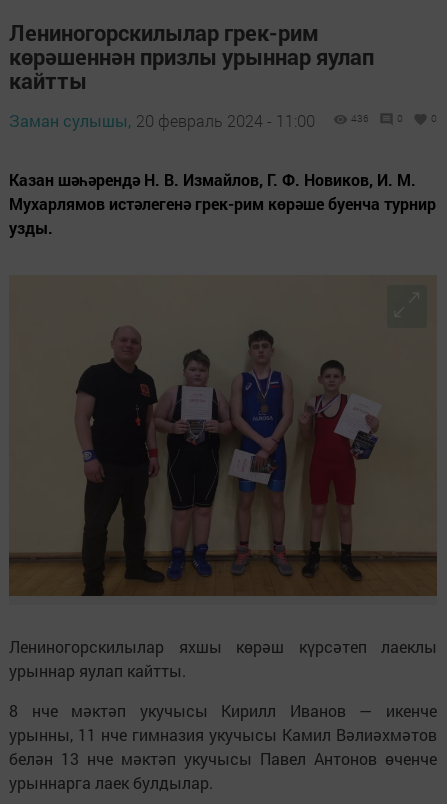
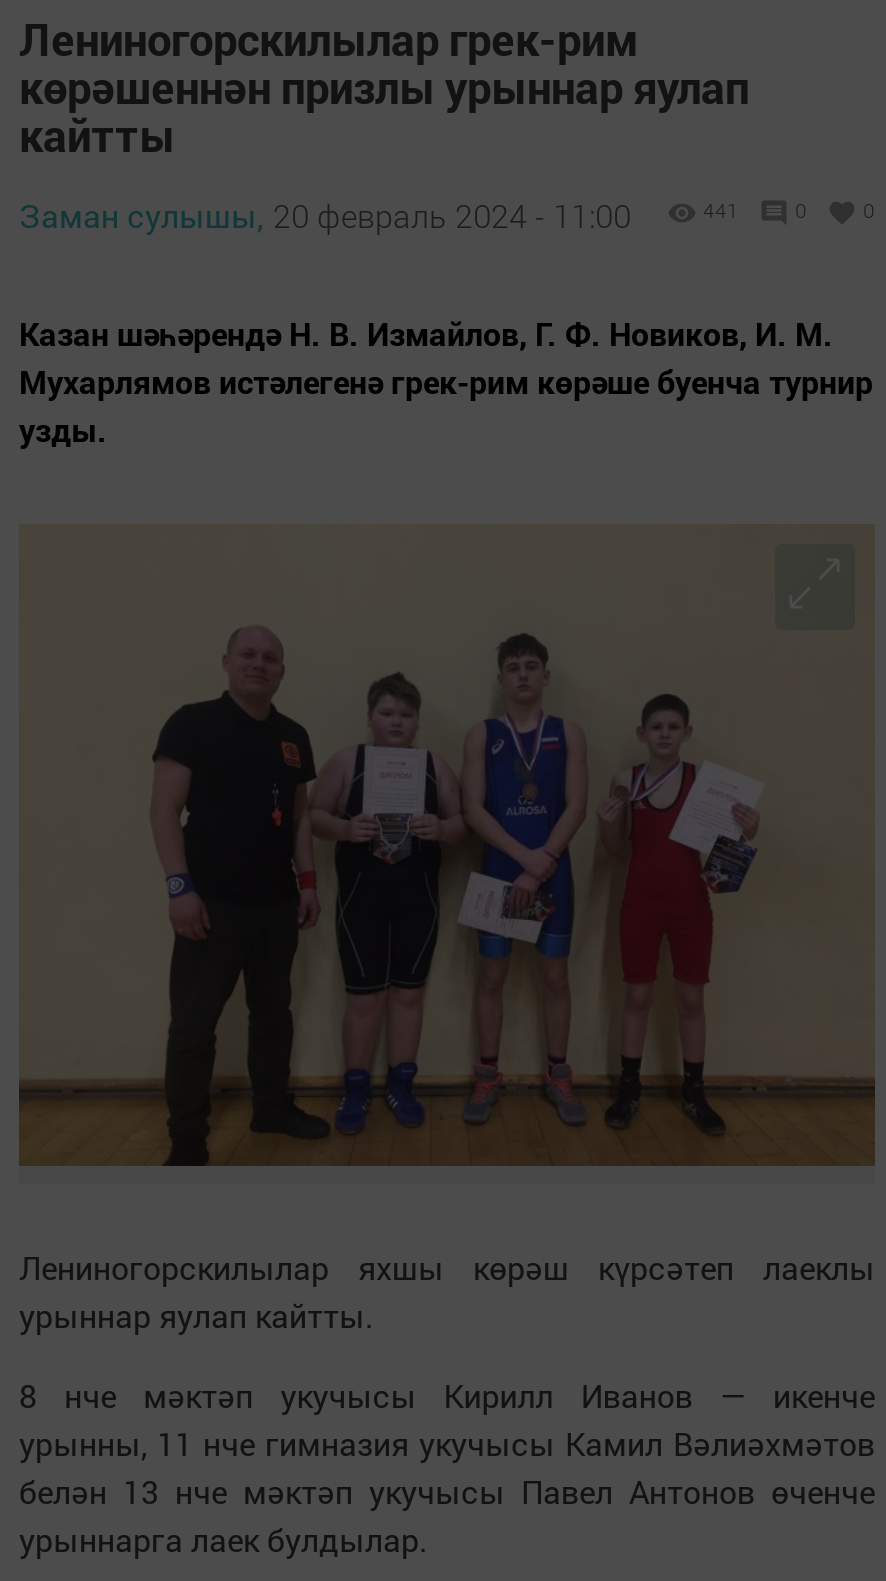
- 436
+ 441
